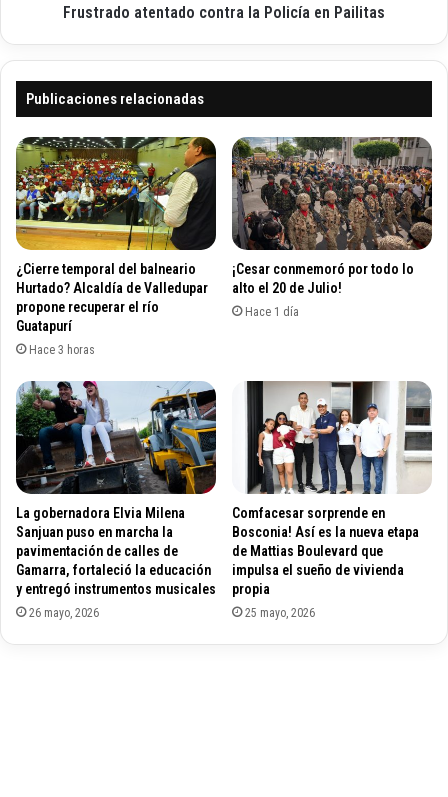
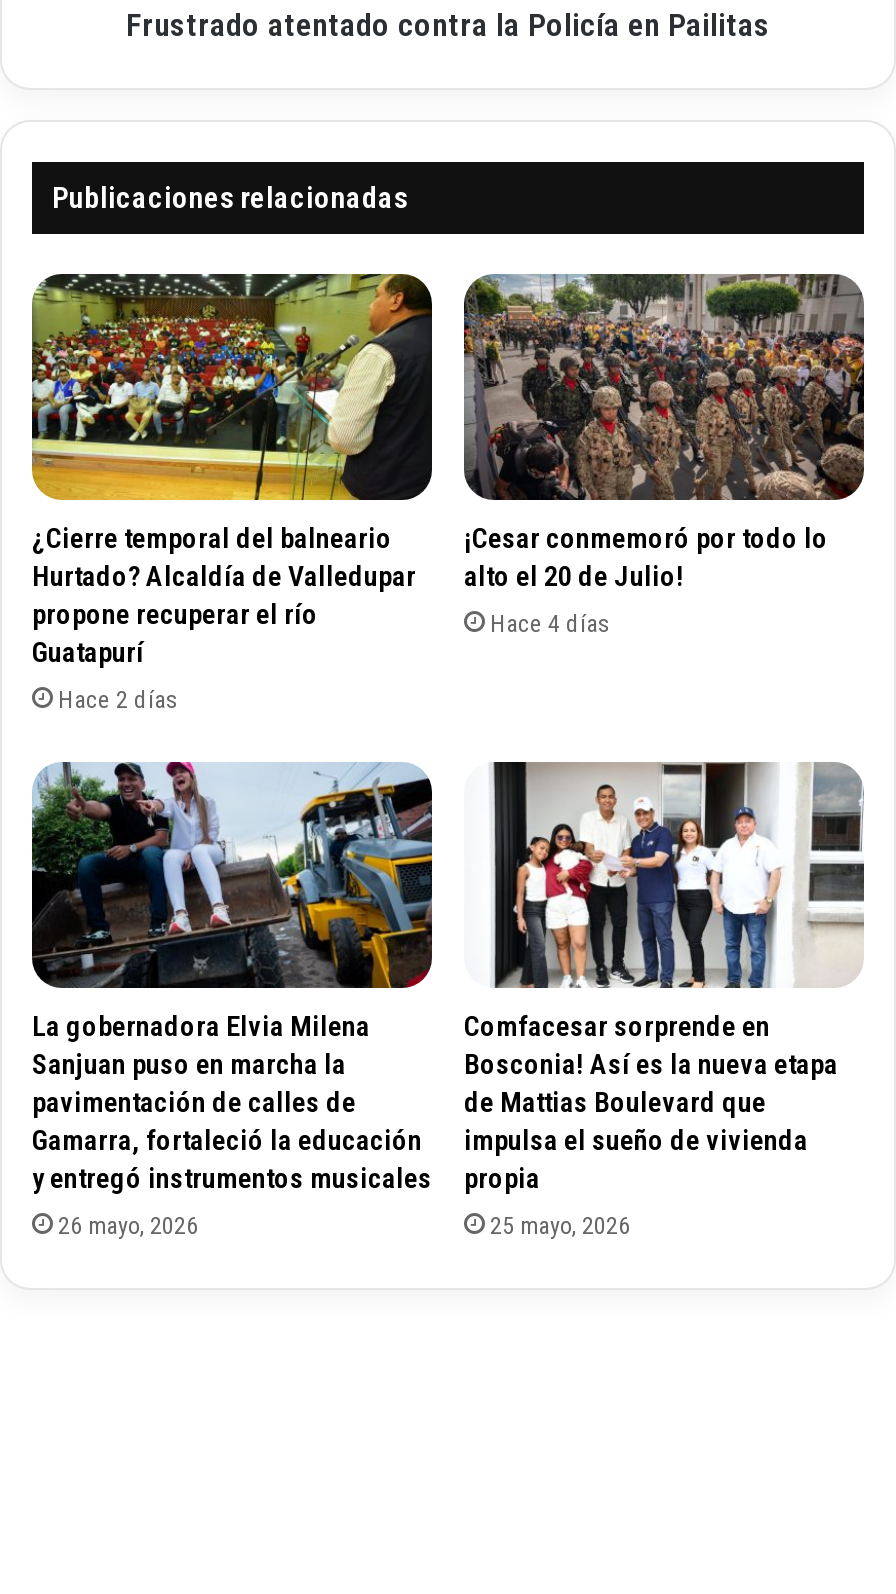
- Hace 1 día
+ Hace 4 días

- Hace 3 horas
+ Hace 2 días
